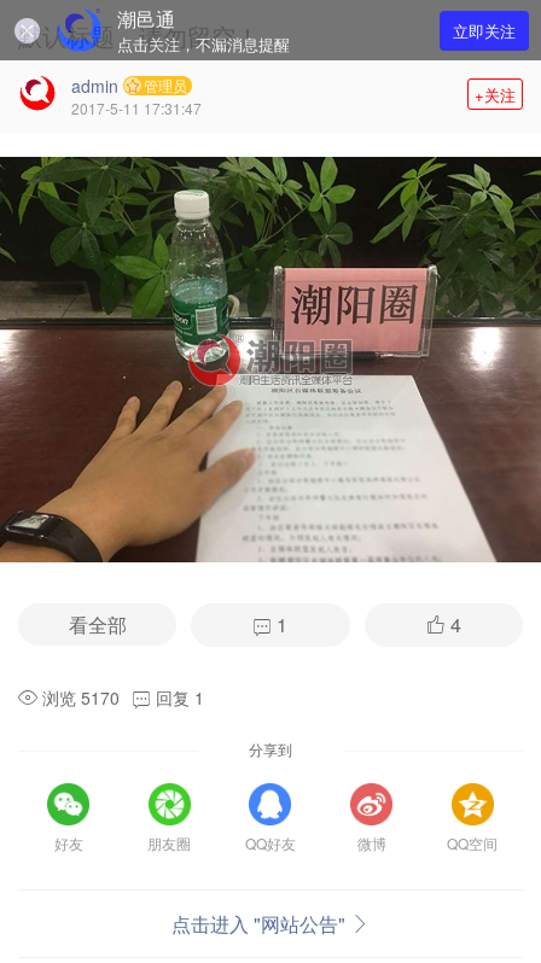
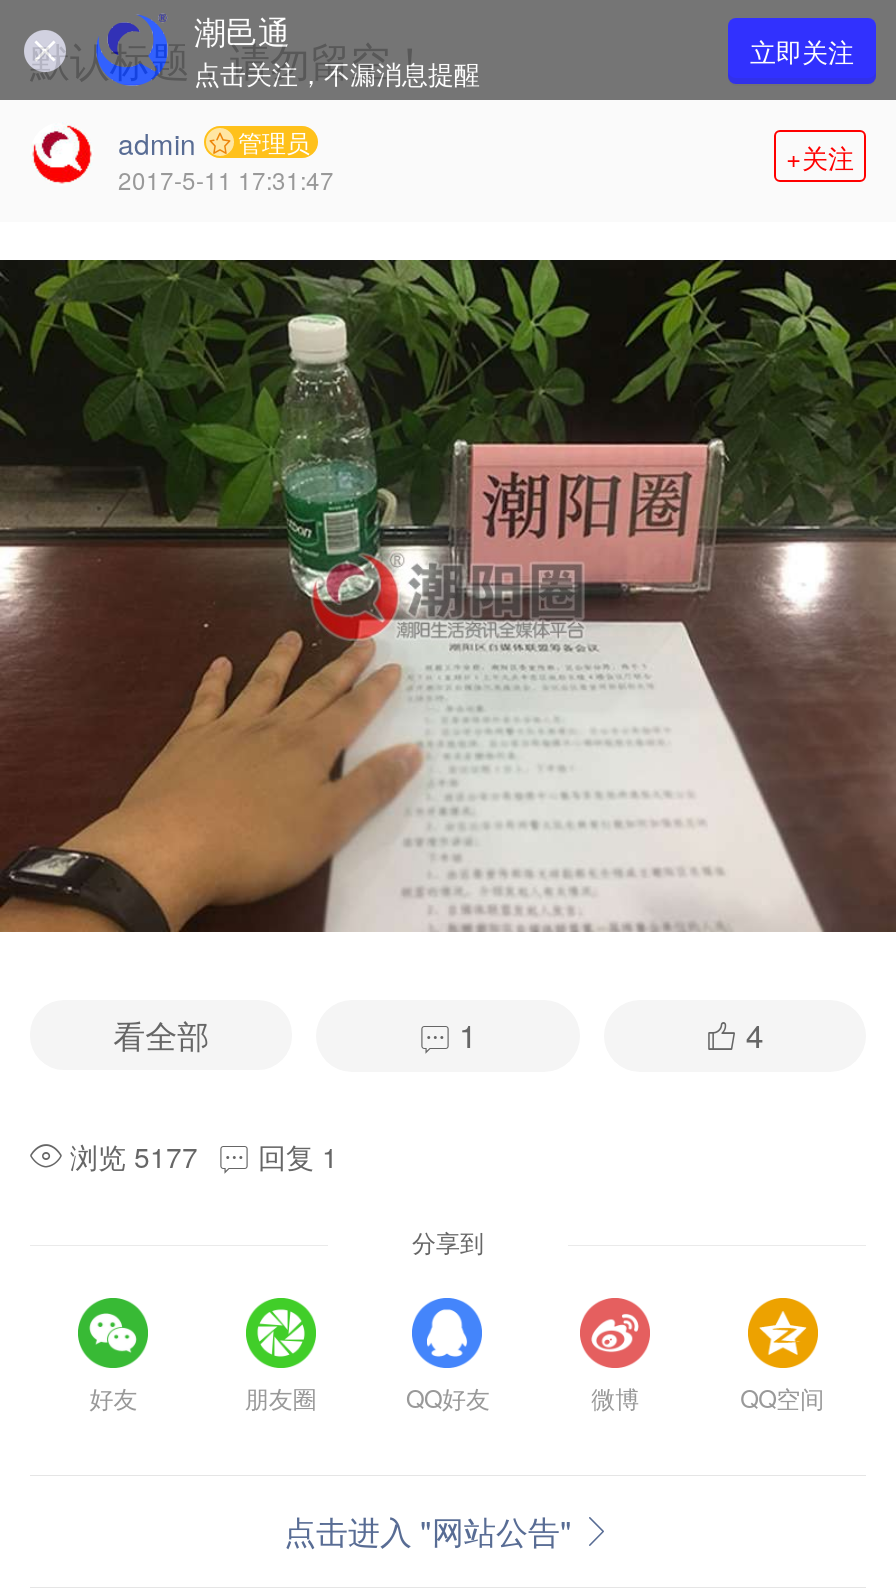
- 浏览 5170 回复 1
+ 浏览 5177 回复 1
